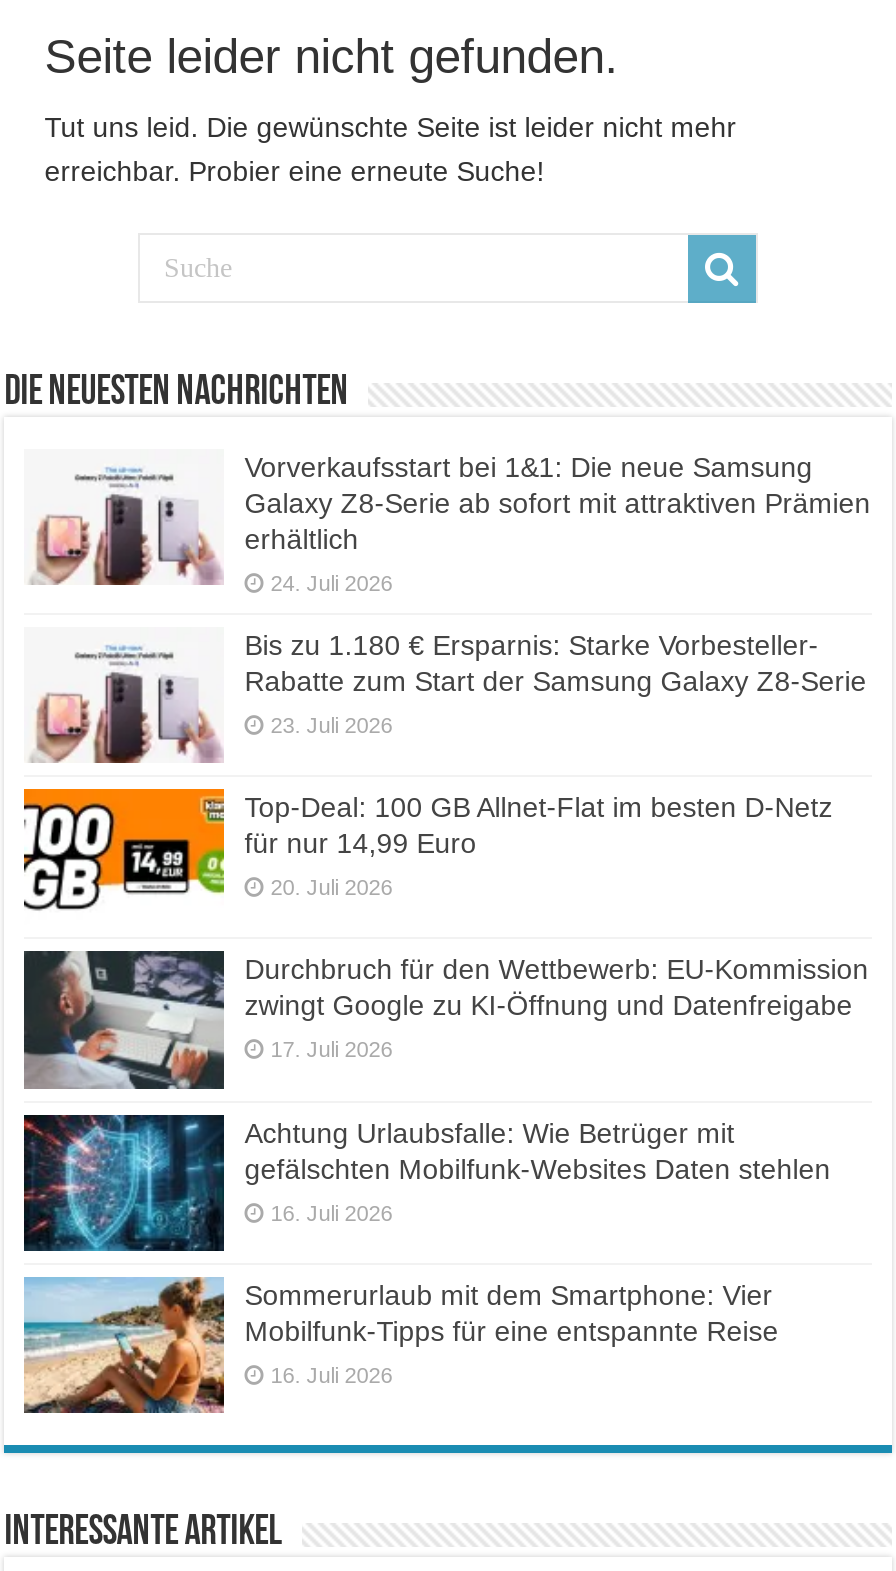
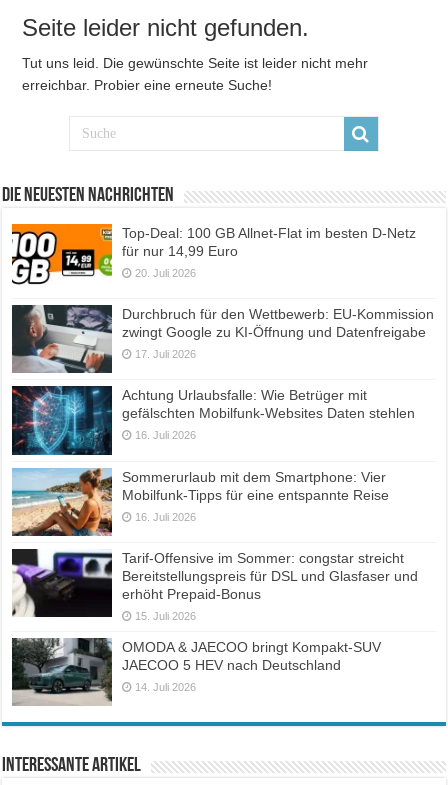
- [image]
- Vorverkaufsstart bei 1&1: Die neue Samsung
- Galaxy Z8-Serie ab sofort mit attraktiven Prämien
- erhältlich
- 24. Juli 2026
- Bis zu 1.180 € Ersparnis: Starke Vorbesteller-
- Rabatte zum Start der Samsung Galaxy Z8-Serie
- 23. Juli 2026

- [image]

moved up: [image] | Top-Deal: 100 GB Allnet-Flat im besten D-Netz | für nur 14,99 Euro | ... | Mobilfunk-Tipps für eine entspannte Reise | 16. Juli 2026

+ [image]
+ Tarif-Offensive im Sommer: congstar streicht
+ Bereitstellungspreis für DSL und Glasfaser und
+ erhöht Prepaid-Bonus
+ 15. Juli 2026
+ OMODA & JAECOO bringt Kompakt-SUV
+ JAECOO 5 HEV nach Deutschland
+ 14. Juli 2026

+ [image]
